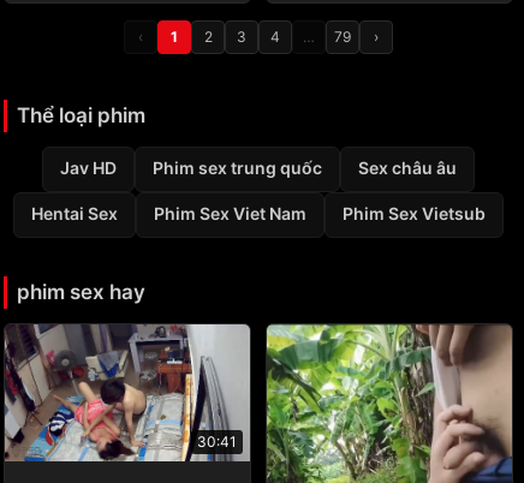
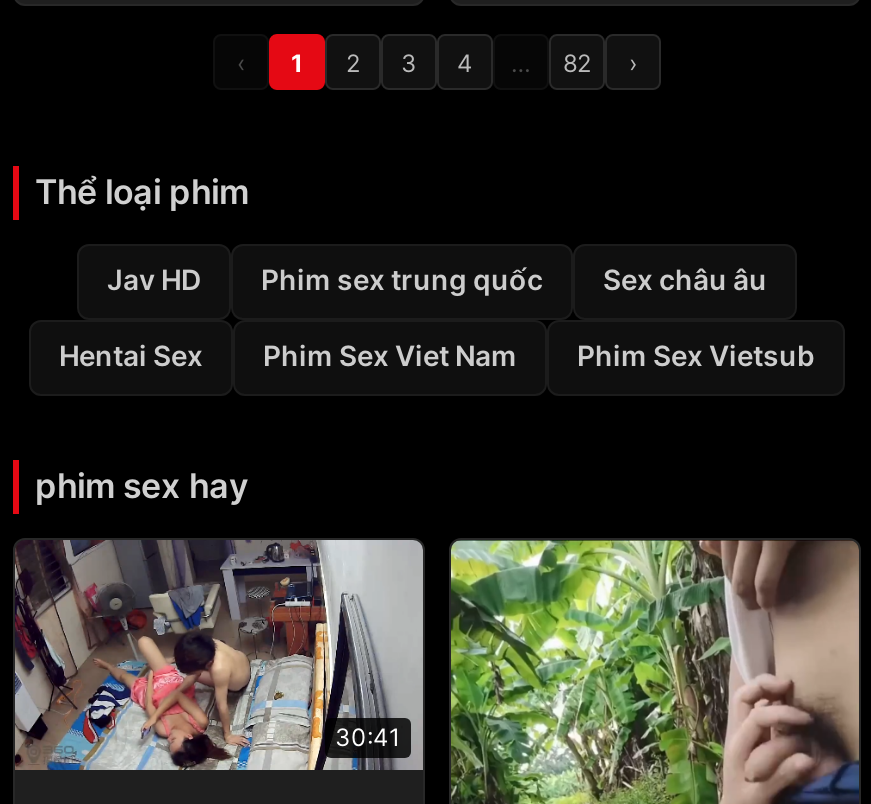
- 79
+ 82
